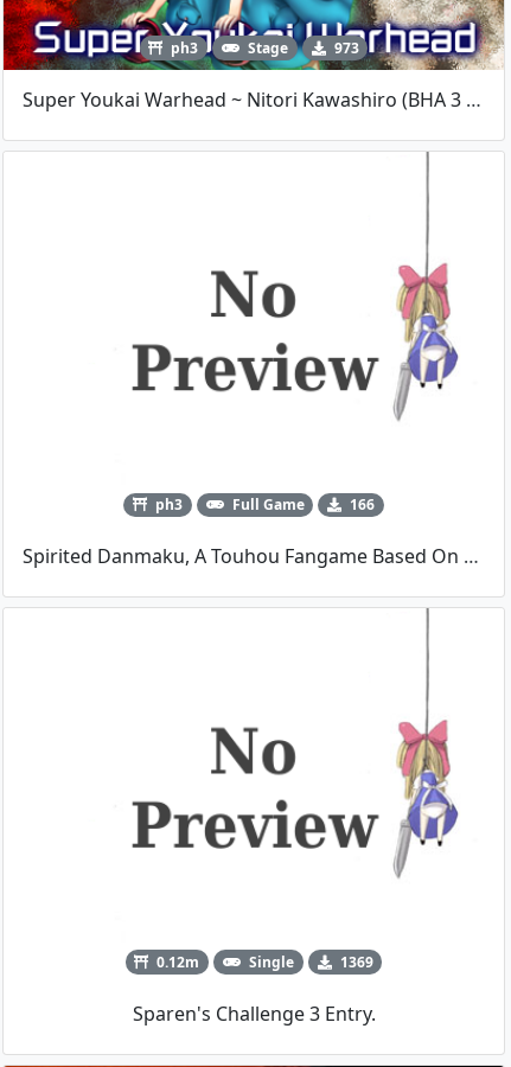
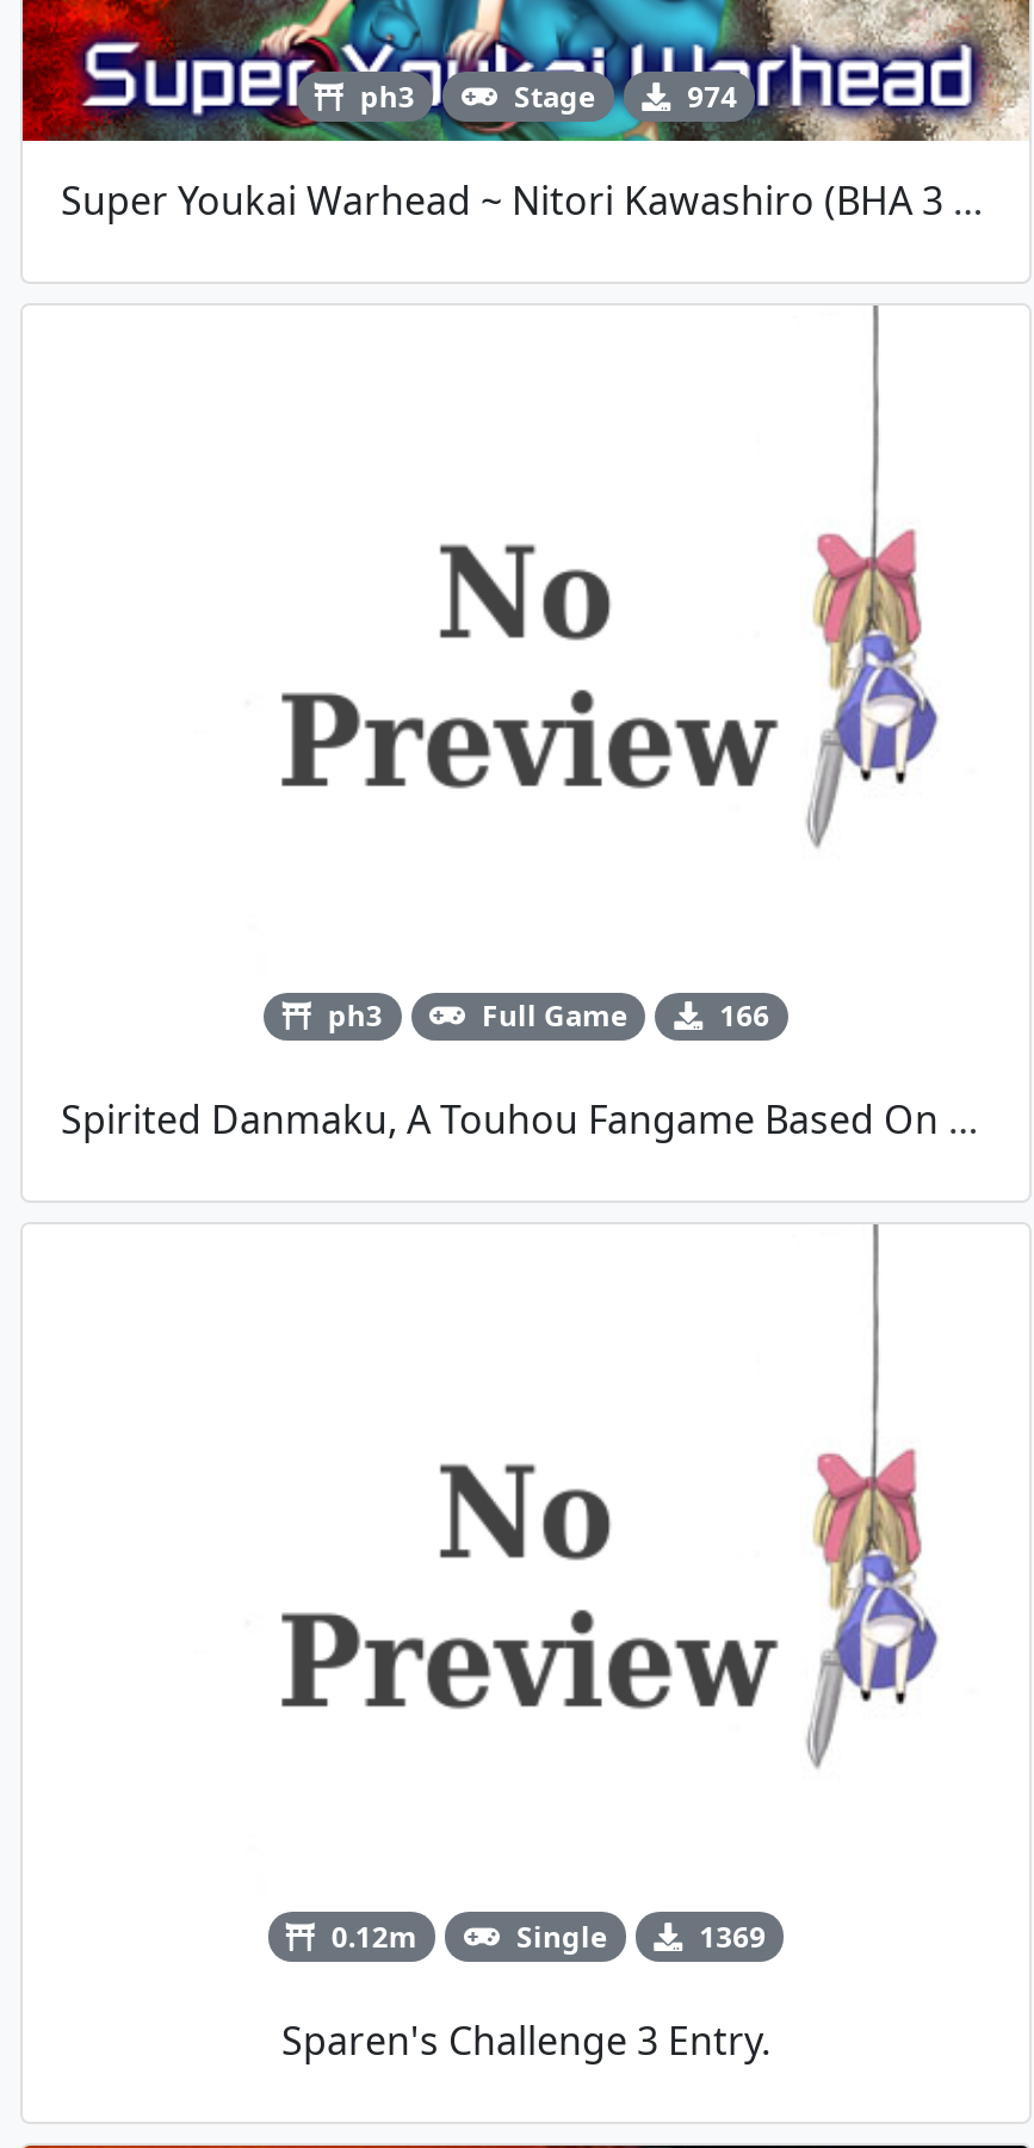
- 973
+ 974
